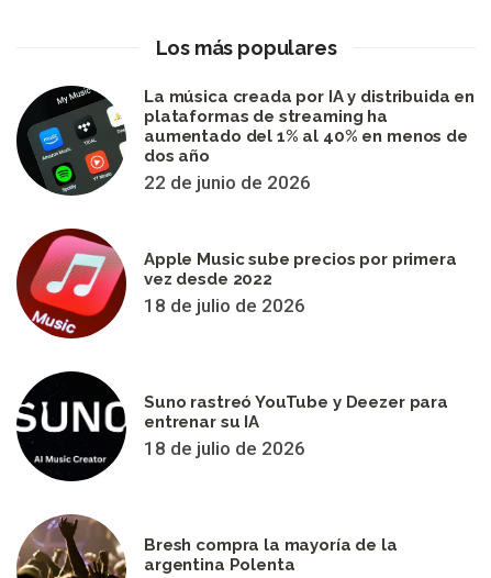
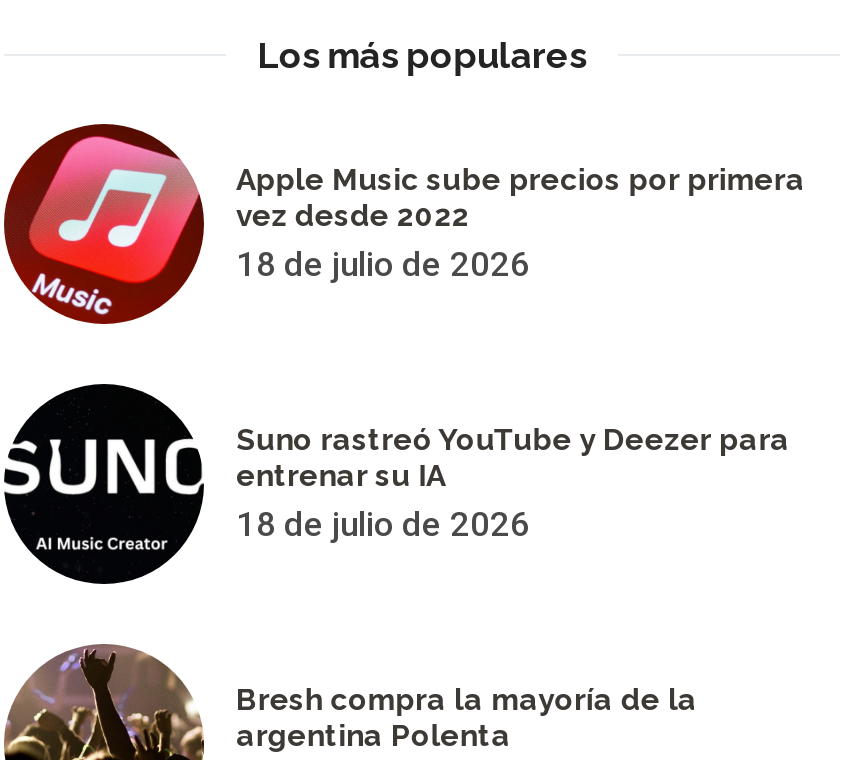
- [image]
- La música creada por IA y distribuida en
- plataformas de streaming ha
- aumentado del 1% al 40% en menos de
- dos año
- 22 de junio de 2026
